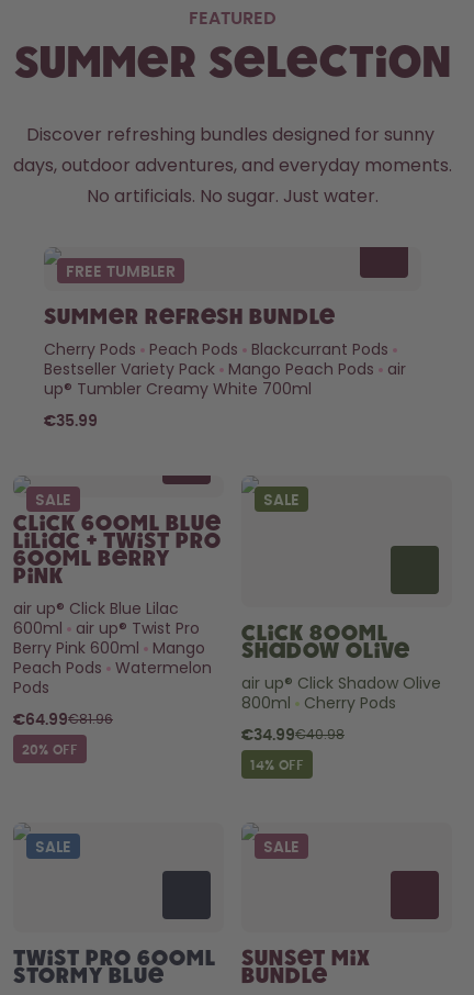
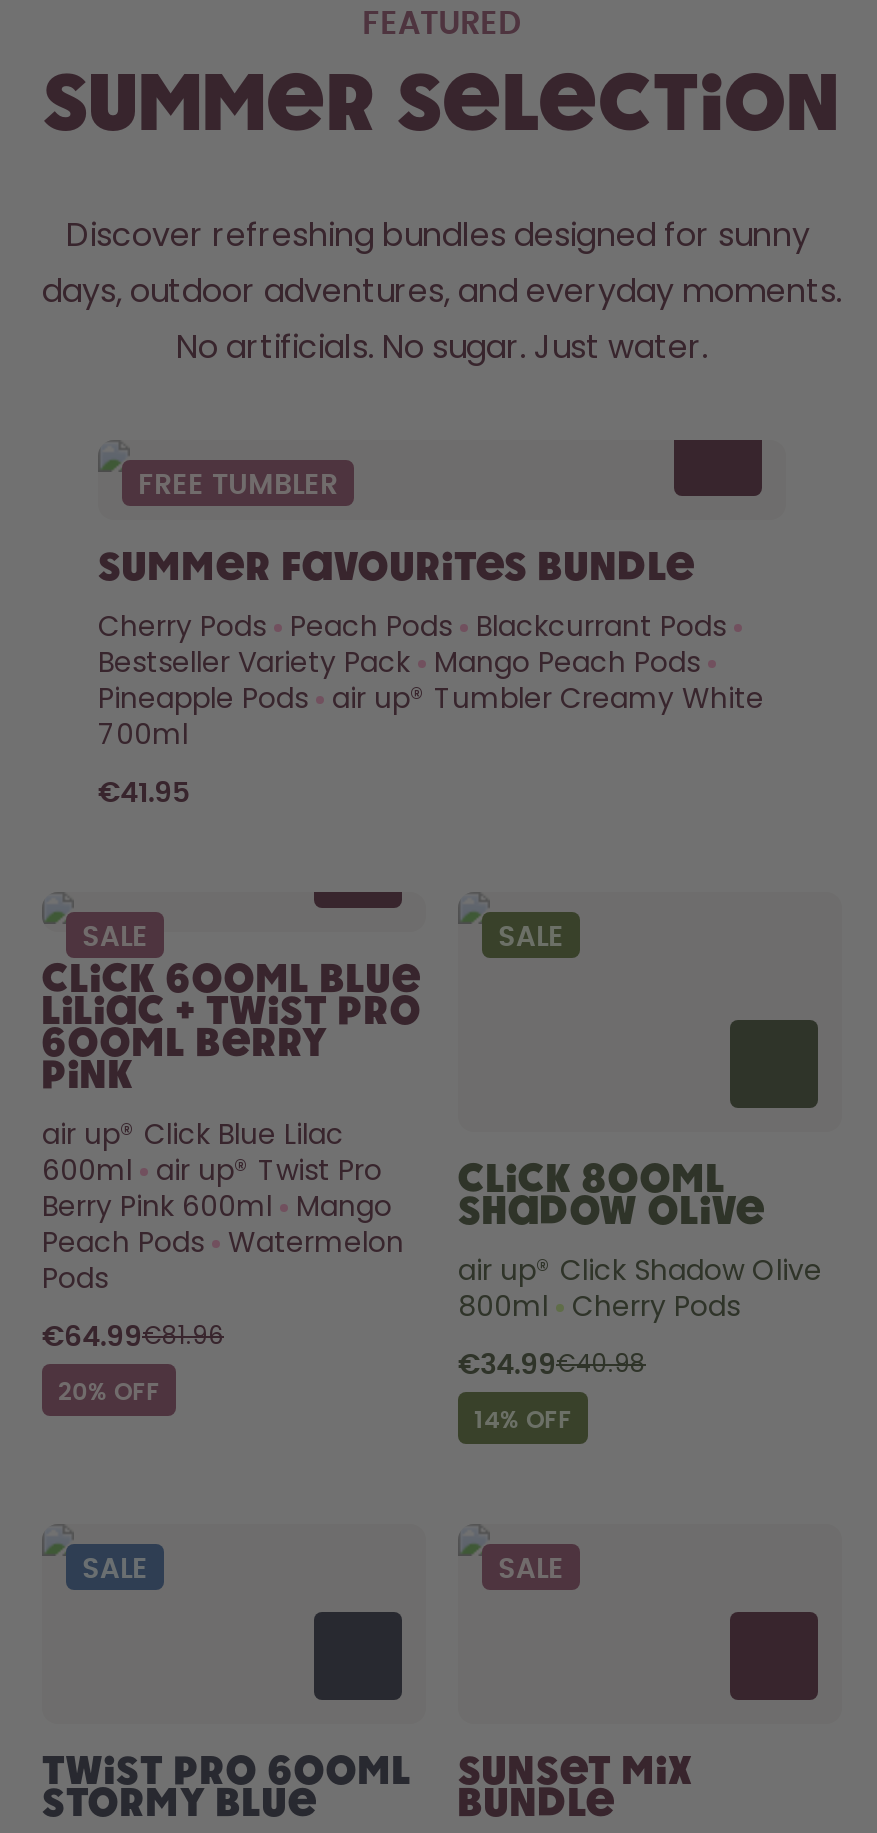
- Summer Refresh Bundle
+ Summer Favourites Bundle

- Bestseller Variety Pack Mango Peach Pods air
- up® Tumbler Creamy White 700ml
+ Bestseller Variety Pack Mango Peach Pods
+ Pineapple Pods air up® Tumbler Creamy White
+ 700ml

- €35.99
+ €41.95
